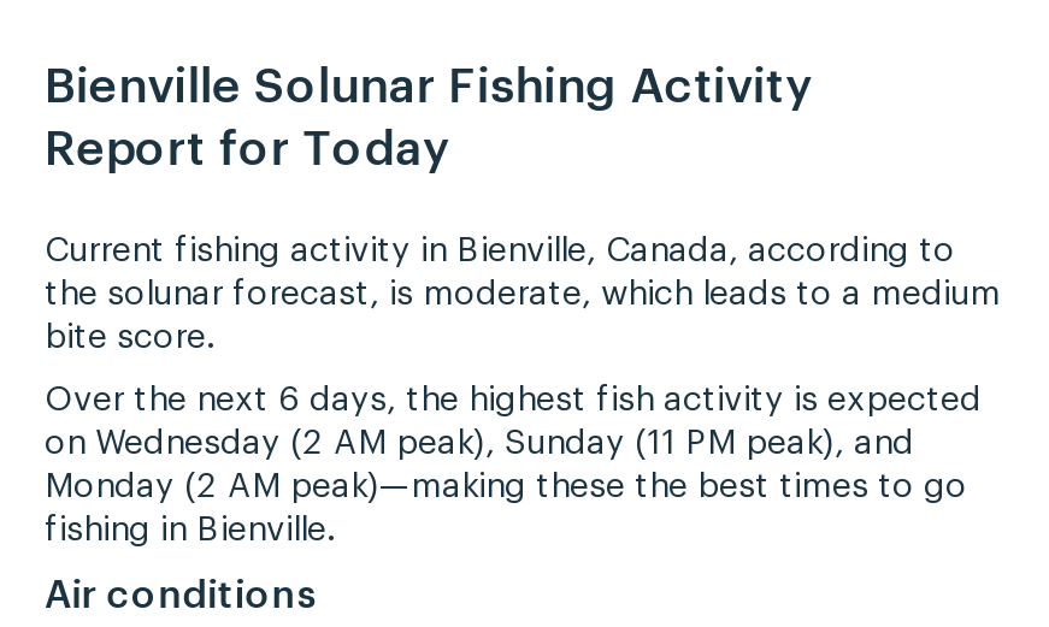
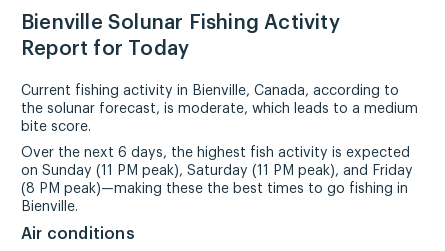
- on Wednesday (2 AM peak), Sunday (11 PM peak), and
- Monday (2 AM peak)—making these the best times to go
- fishing in Bienville.
+ on Sunday (11 PM peak), Saturday (11 PM peak), and Friday
+ (8 PM peak)—making these the best times to go fishing in
+ Bienville.
